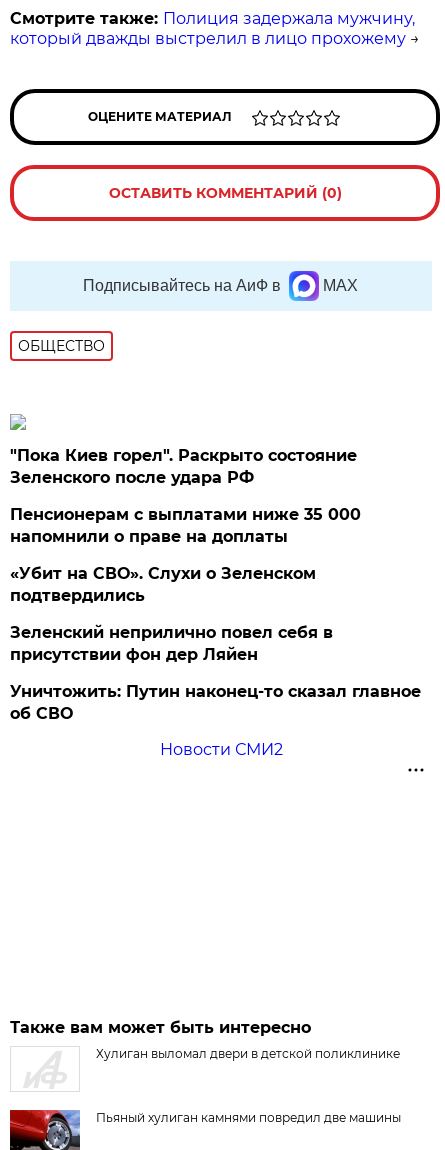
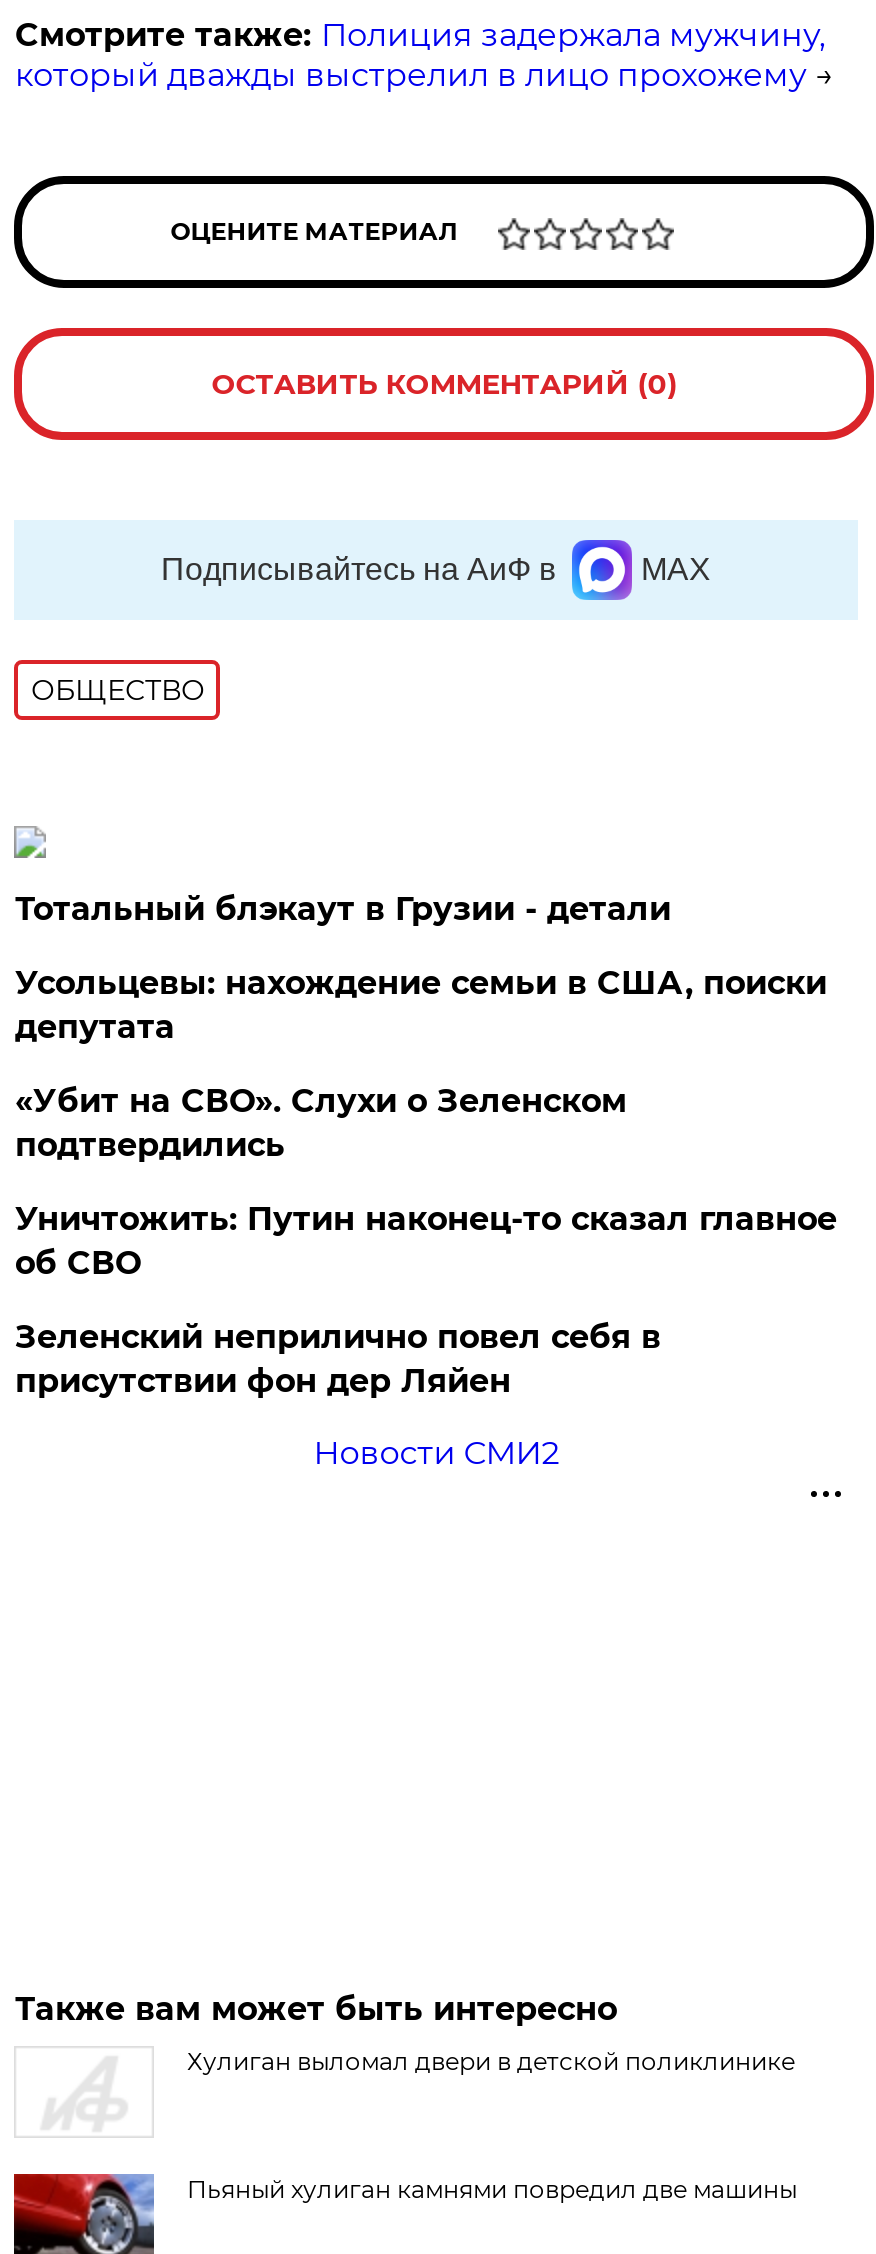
- "Пока Киев горел". Раскрыто состояние
- Зеленского после удара РФ
+ Тотальный блэкаут в Грузии - детали

- Пенсионерам с выплатами ниже 35 000
- напомнили о праве на доплаты
+ Усольцевы: нахождение семьи в США, поиски
+ депутата

moved down: Зеленский неприлично повел cебя в | присутствии фон дер Ляйен

moved up: Уничтожить: Путин наконец-то сказал главное | об СВО
